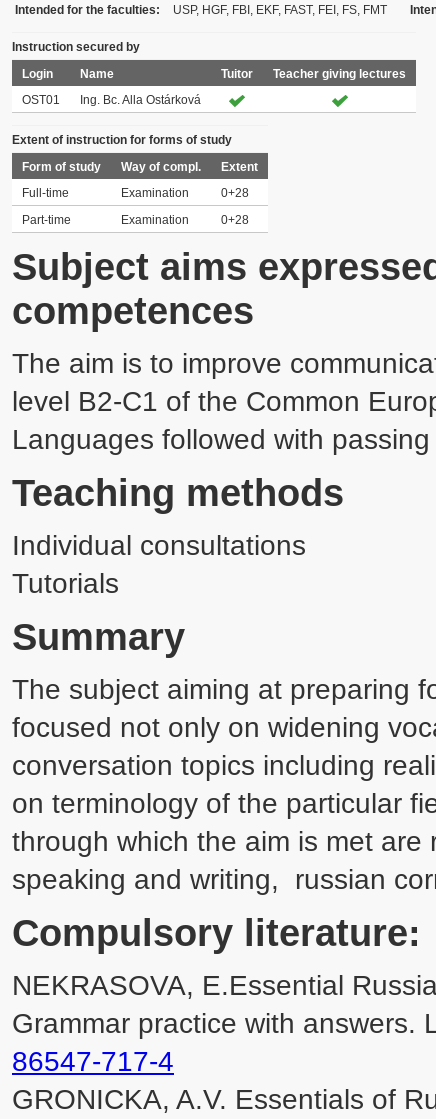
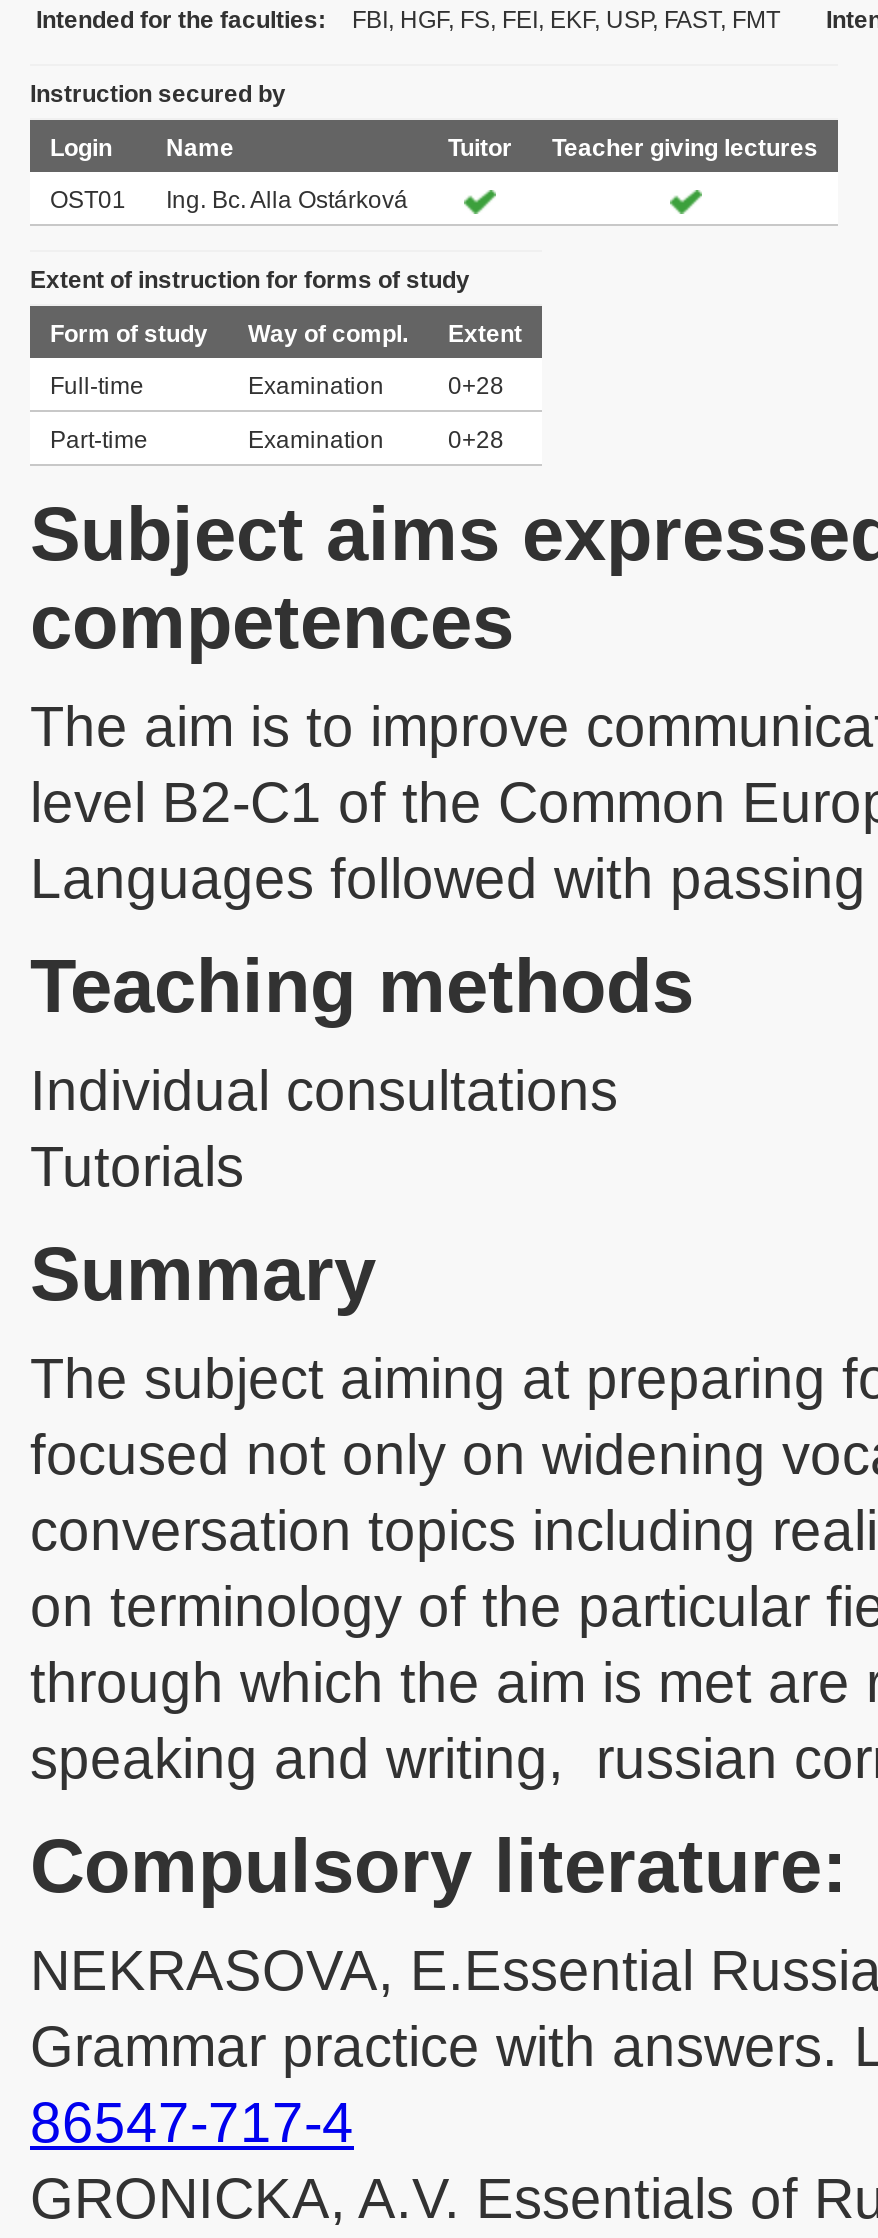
- USP, HGF, FBI, EKF, FAST, FEI, FS, FMT
+ FBI, HGF, FS, FEI, EKF, USP, FAST, FMT
